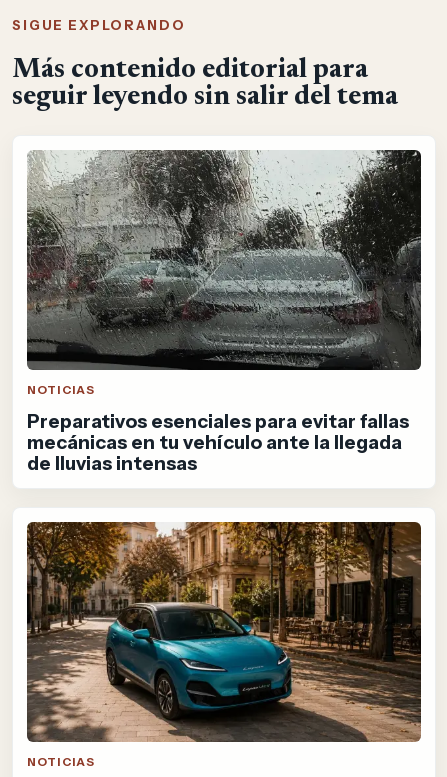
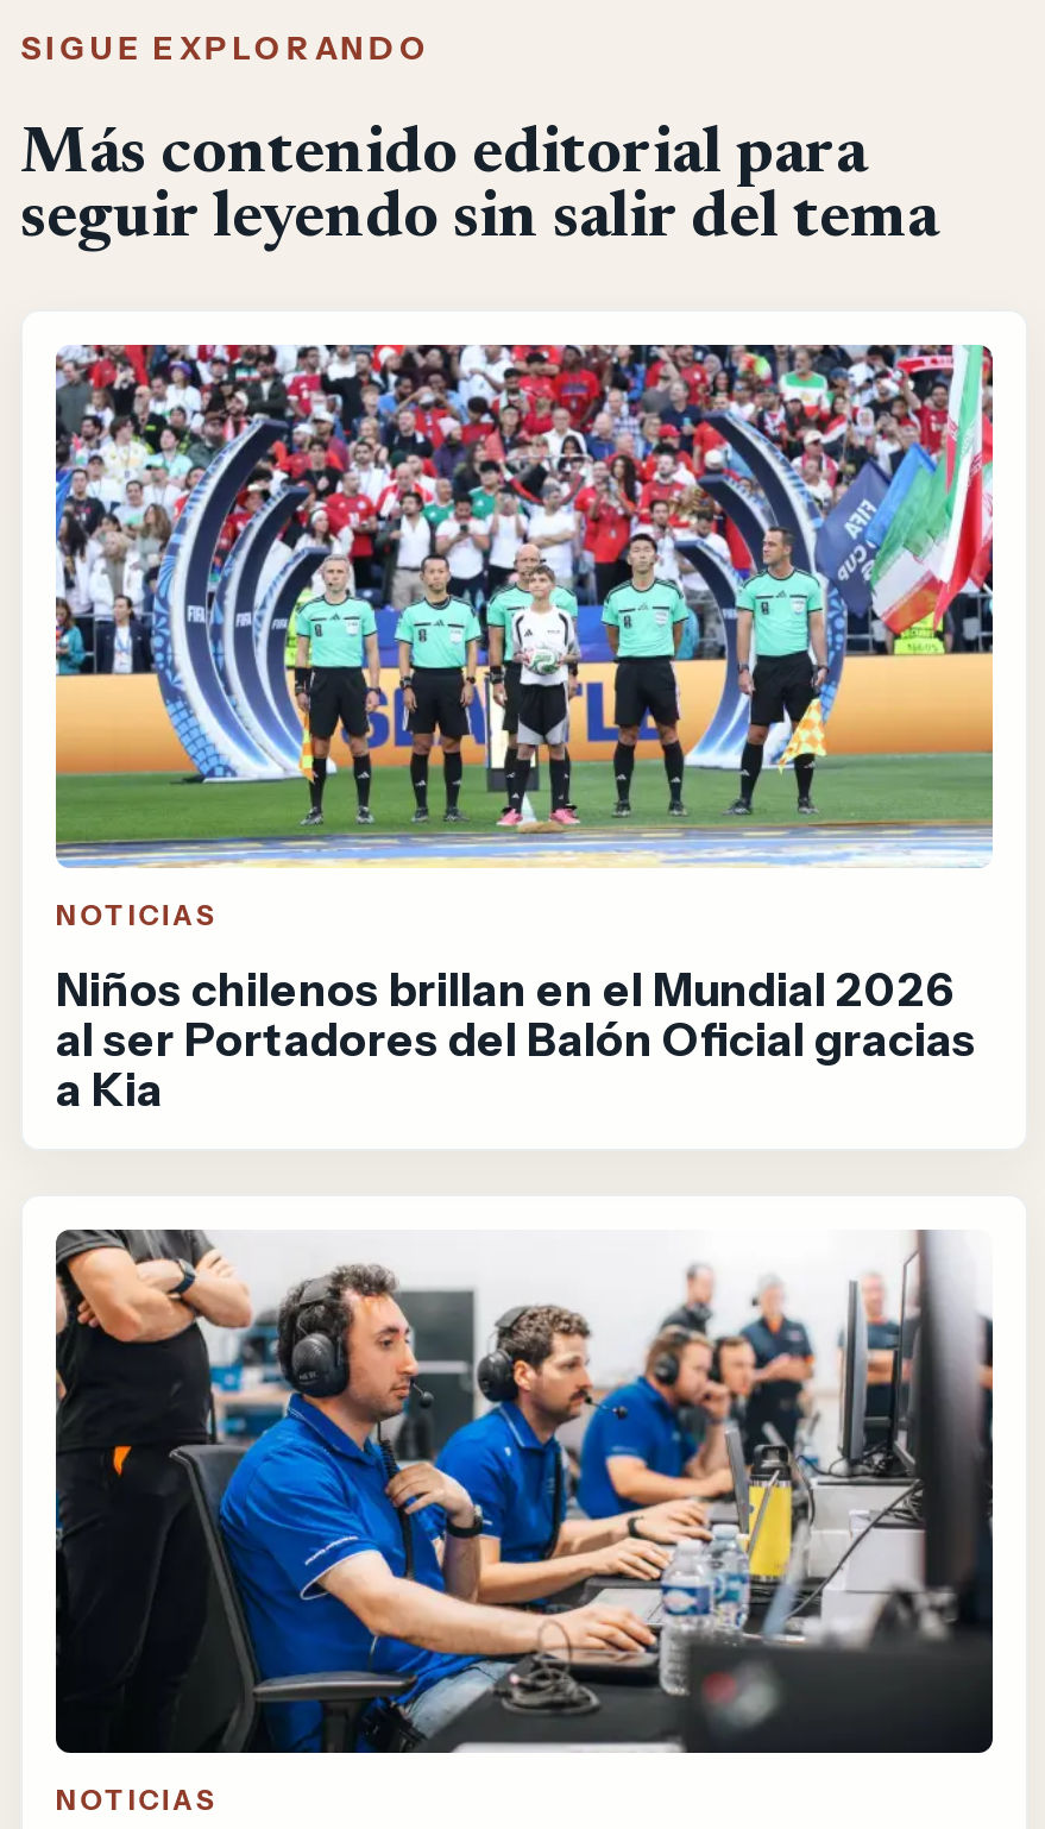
- [image]
- Preparativos esenciales para evitar fallas
- mecánicas en tu vehículo ante la llegada
- de lluvias intensas
+ [image]
+ Niños chilenos brillan en el Mundial 2026
+ al ser Portadores del Balón Oficial gracias
+ a Kia

- [image]
+ [image]
